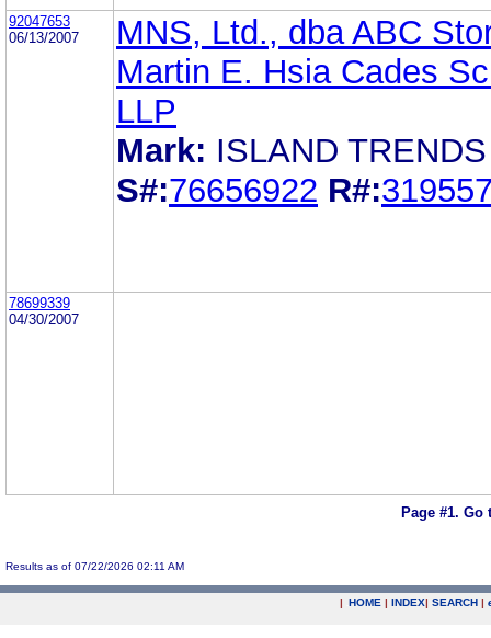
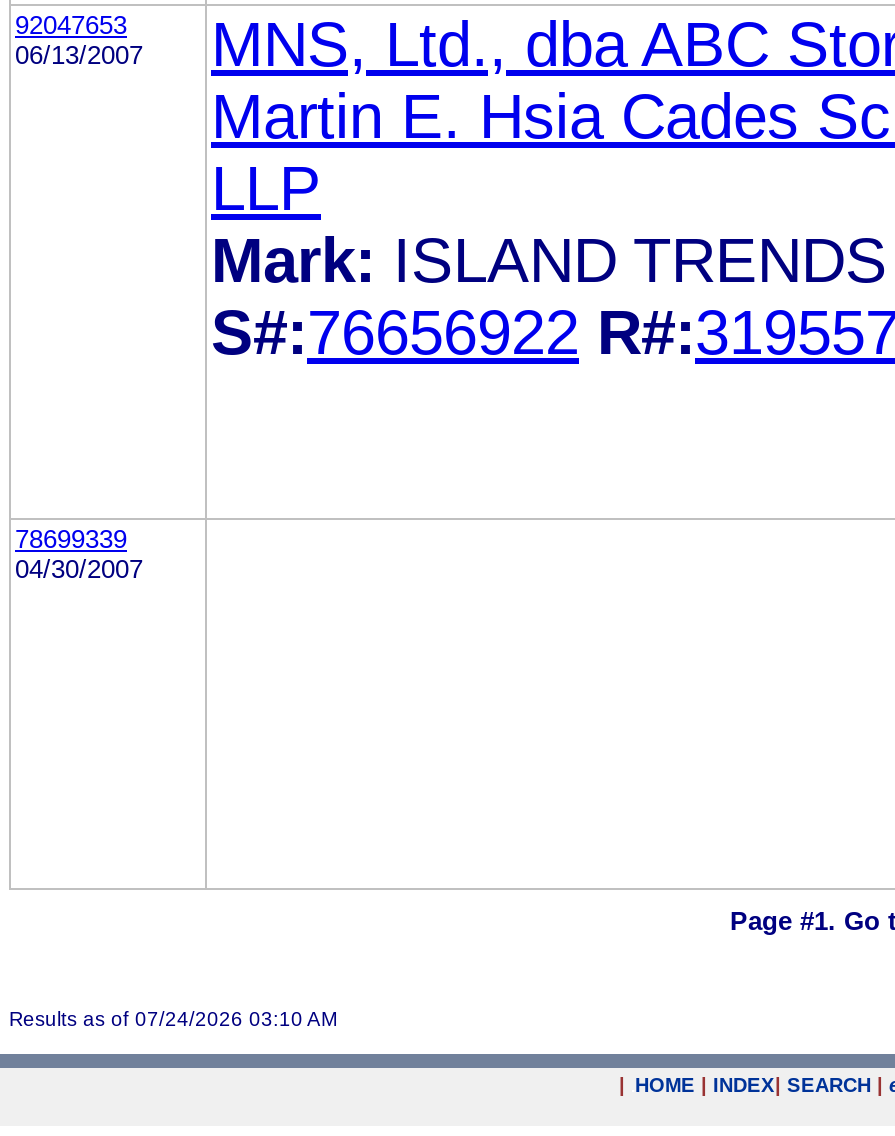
- Results as of 07/22/2026 02:11 AM
+ Results as of 07/24/2026 03:10 AM
